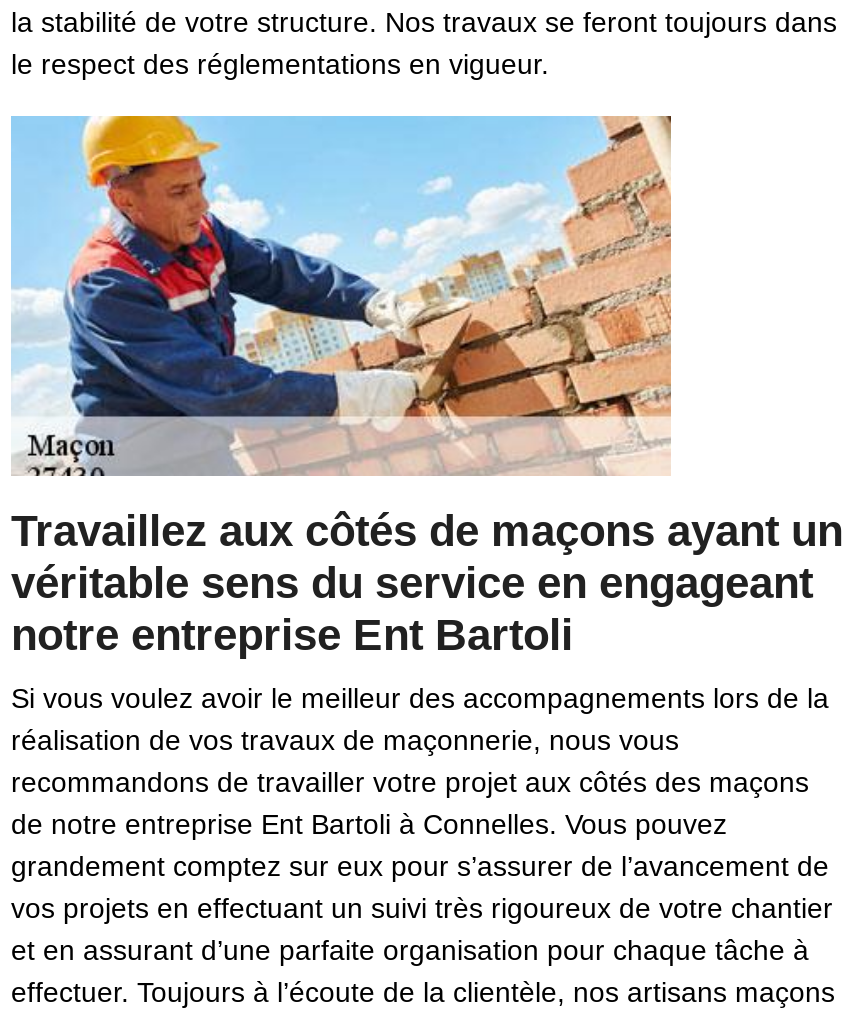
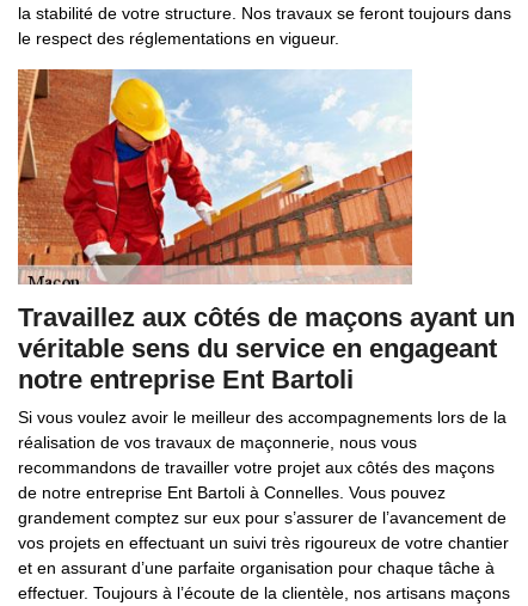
- [image]
+ [image]
